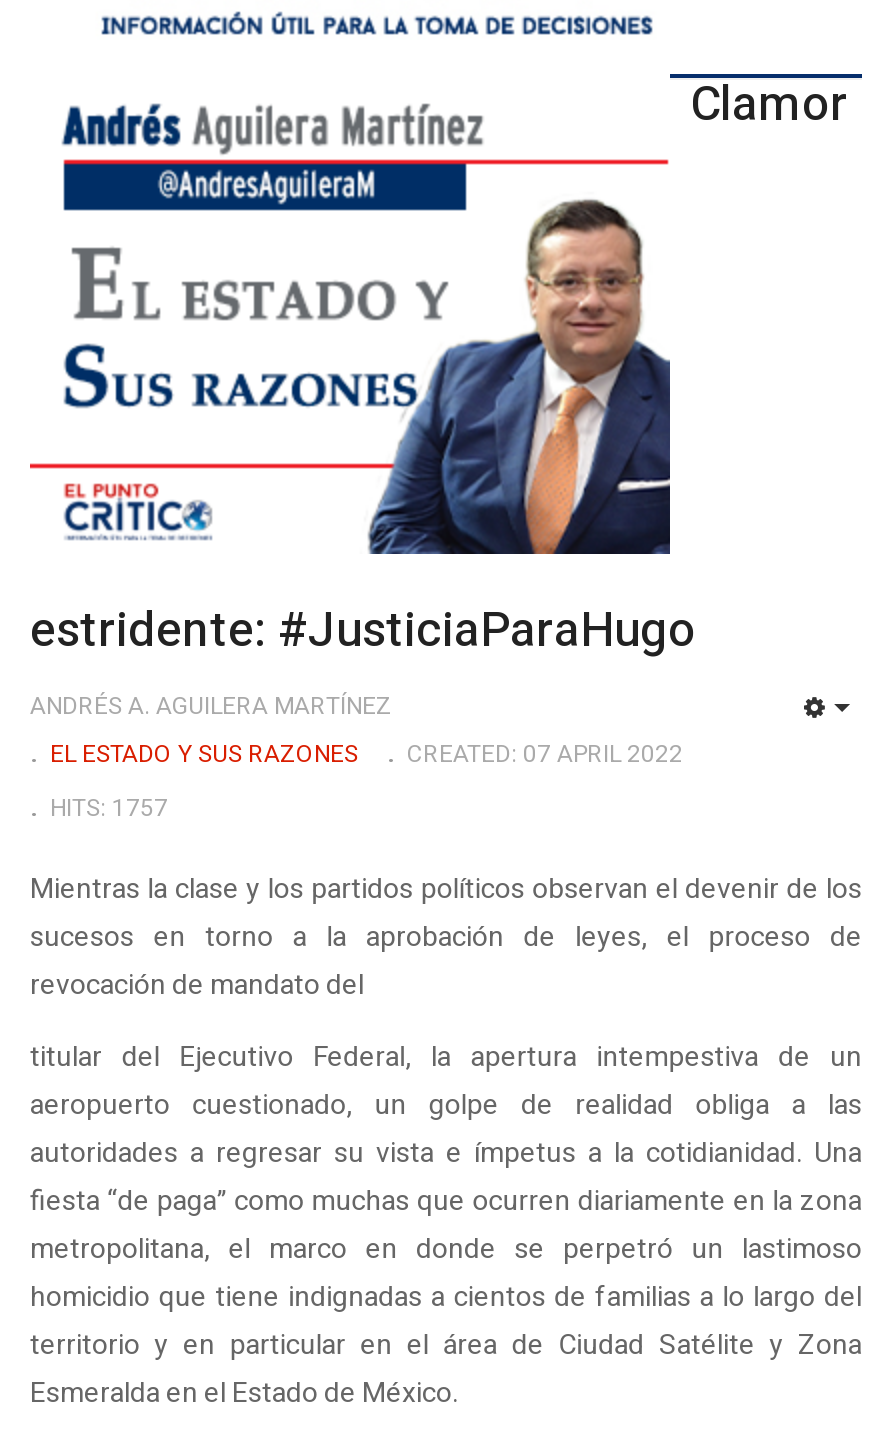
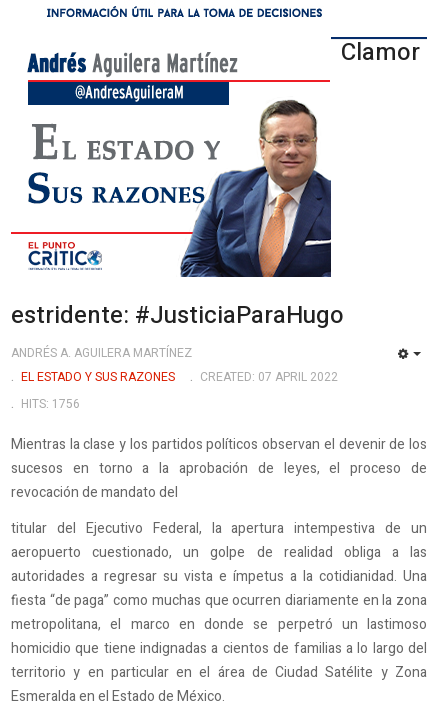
- HITS: 1757
+ HITS: 1756
